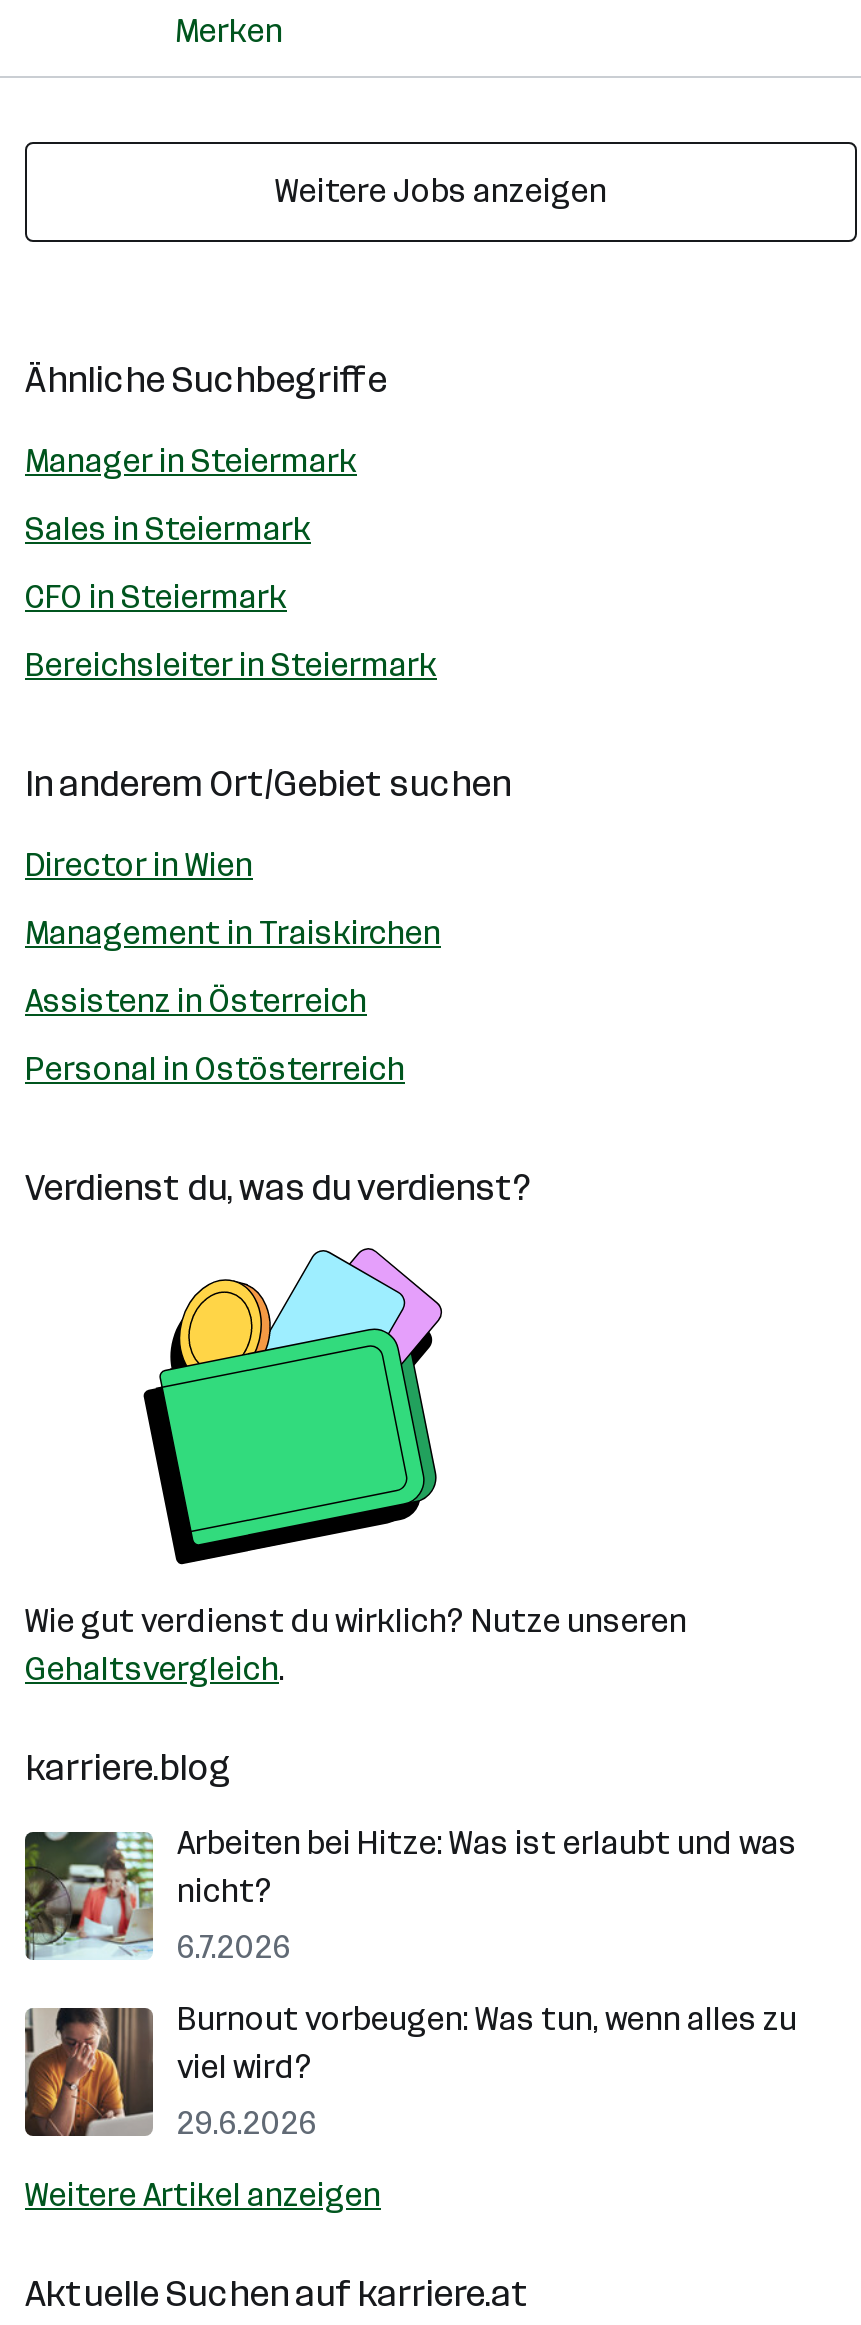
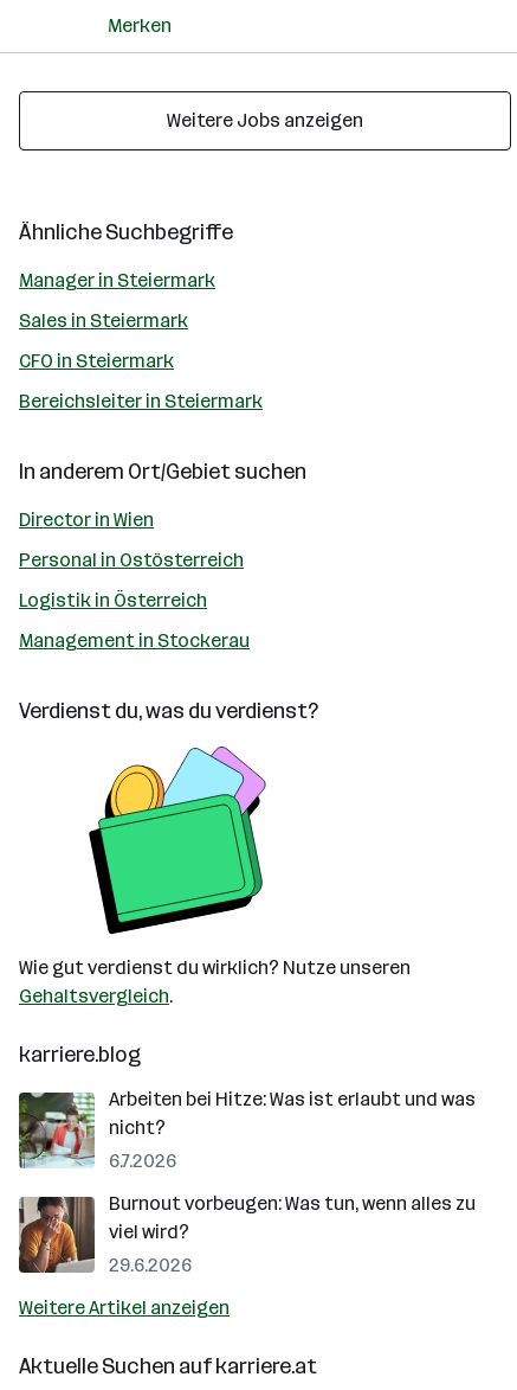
- Management in Traiskirchen
- Assistenz in Österreich

moved up: Personal in Ostösterreich

+ Logistik in Österreich
+ Management in Stockerau
